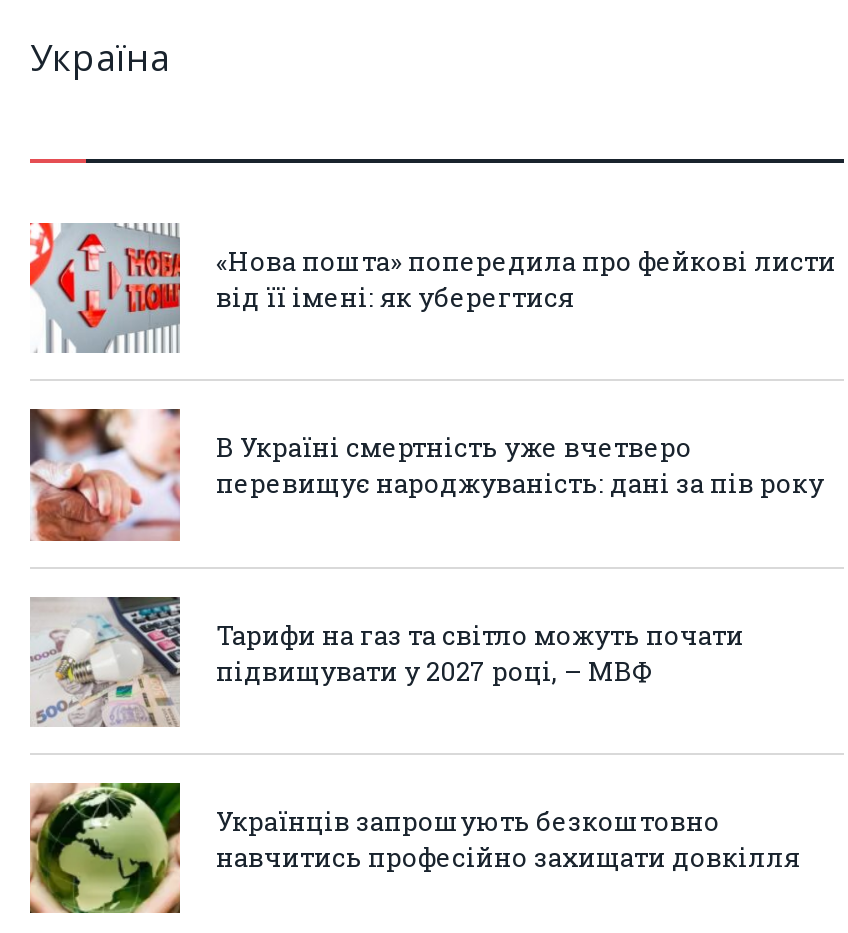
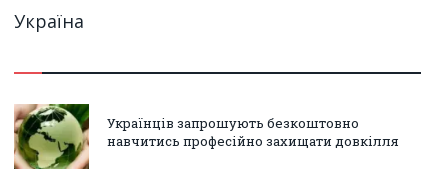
- [image]
- «Нова пошта» попередила про фейкові листи
- від її імені: як уберегтися

- [image]
- В Україні смертність уже вчетверо
- перевищує народжуваність: дані за пів року

- [image]
- Тарифи на газ та світло можуть почати
- підвищувати у 2027 році, – МВФ
